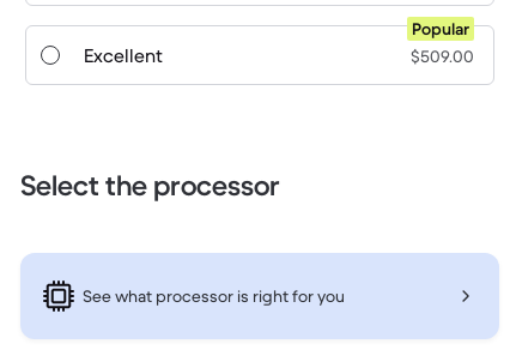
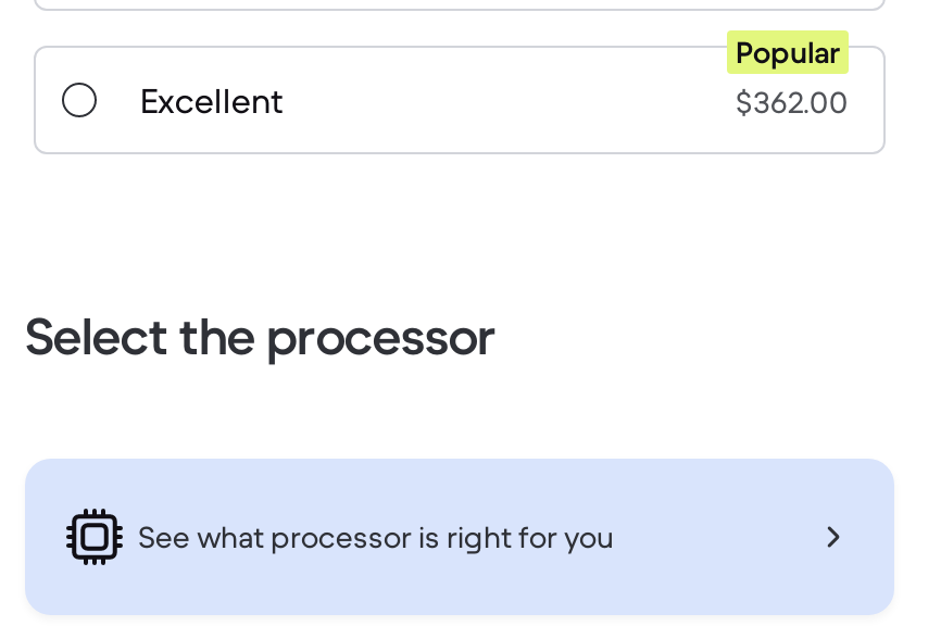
- $509.00
+ $362.00
